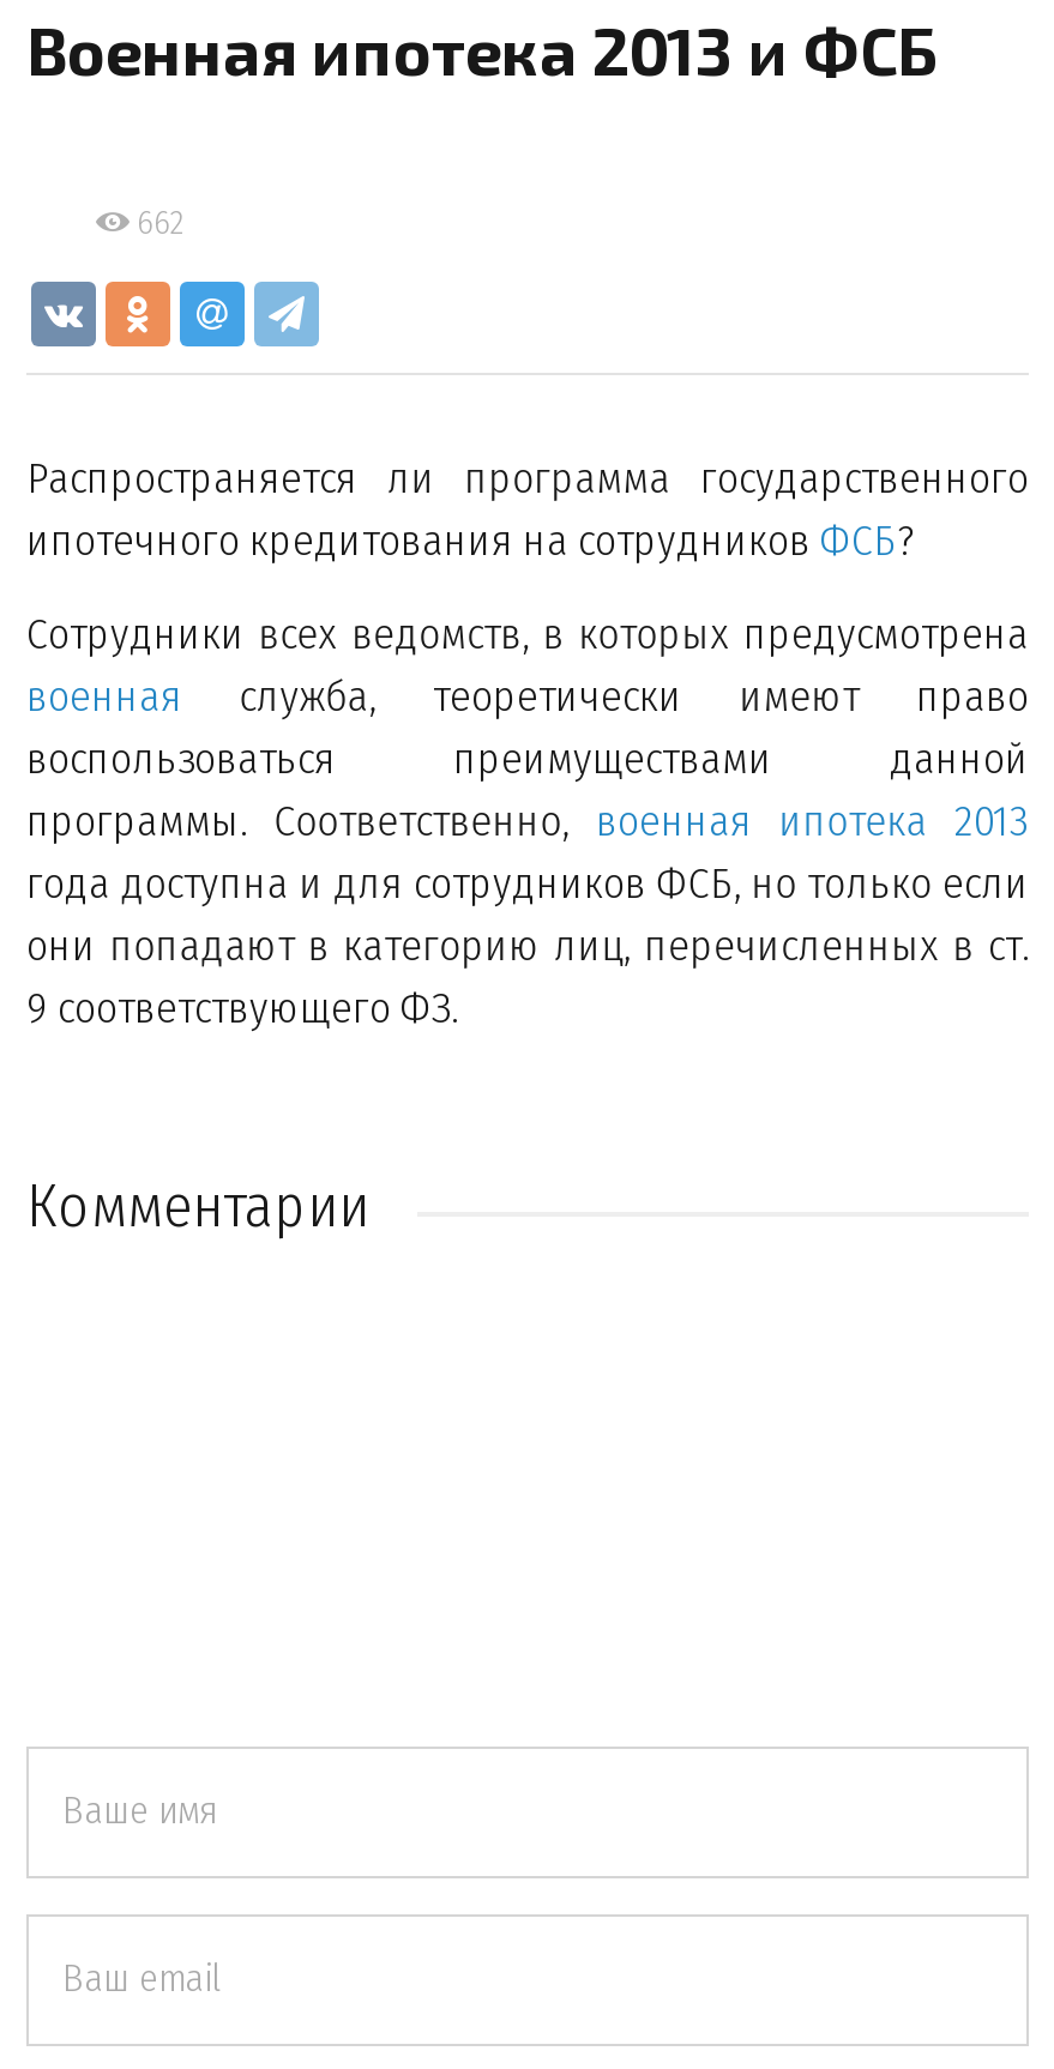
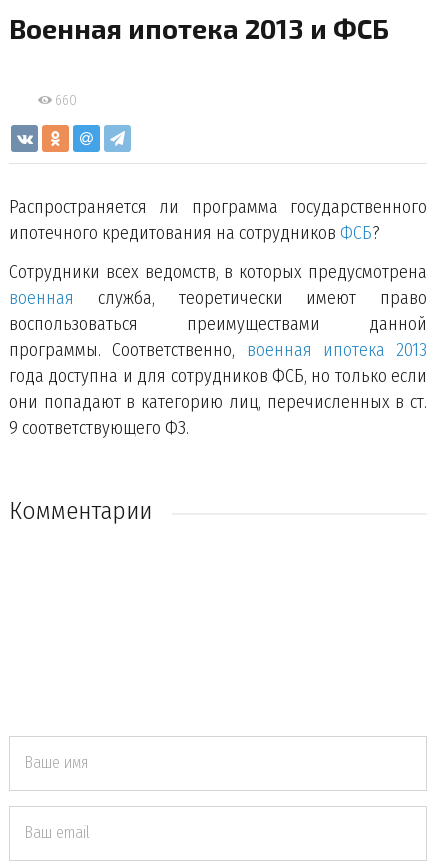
- 662
+ 660
